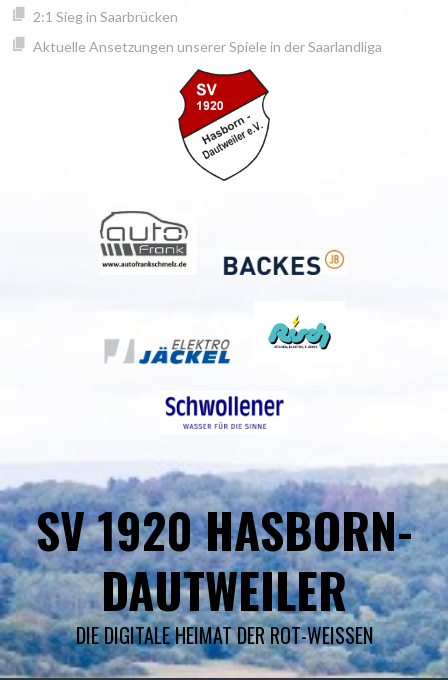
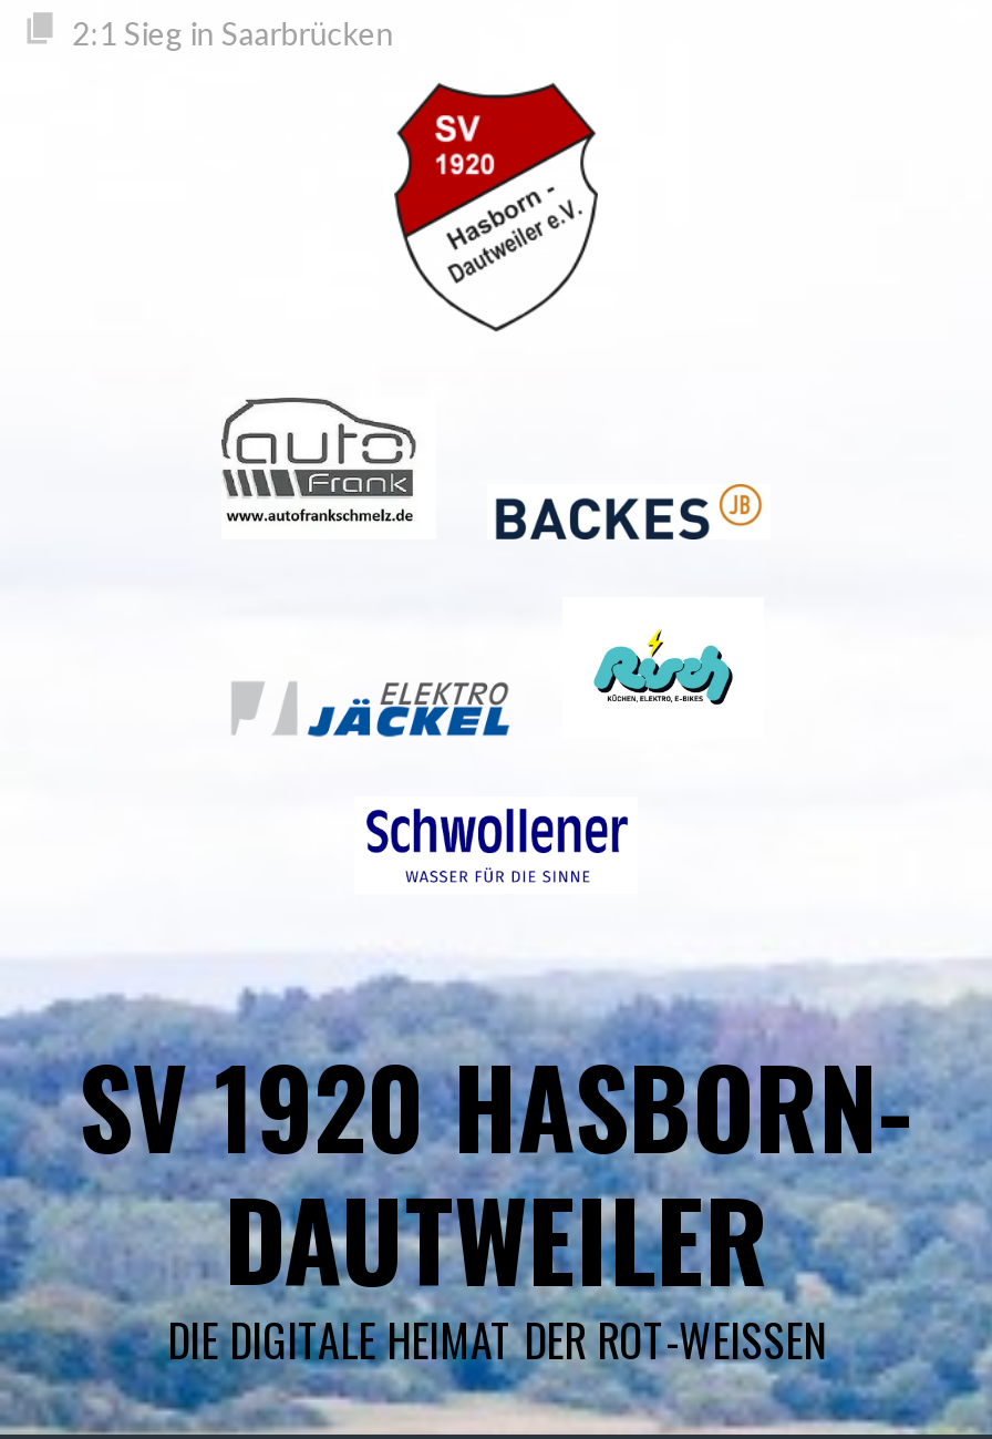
- Aktuelle Ansetzungen unserer Spiele in der Saarlandliga
